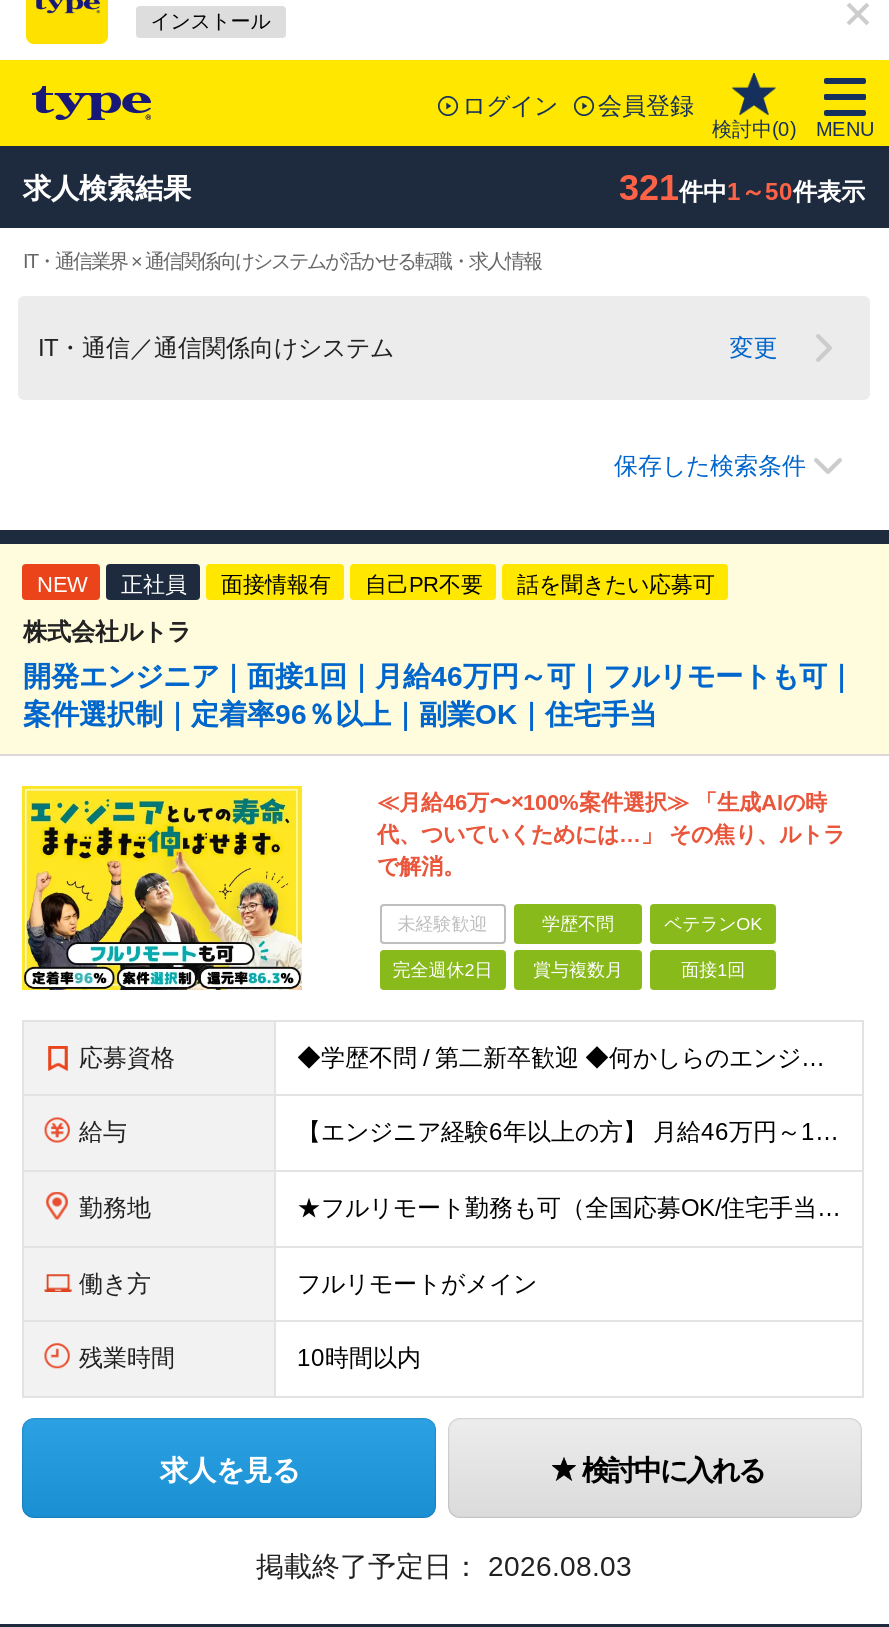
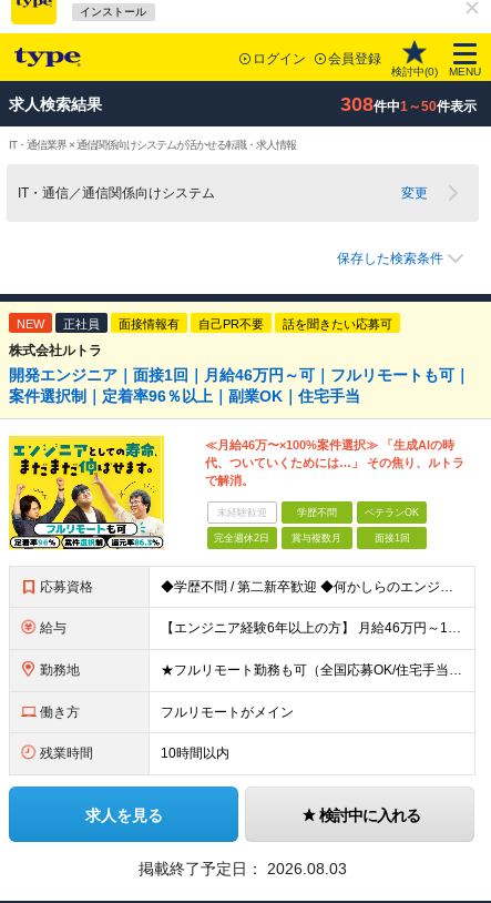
- 321件中1～50件表示
+ 308件中1～50件表示
